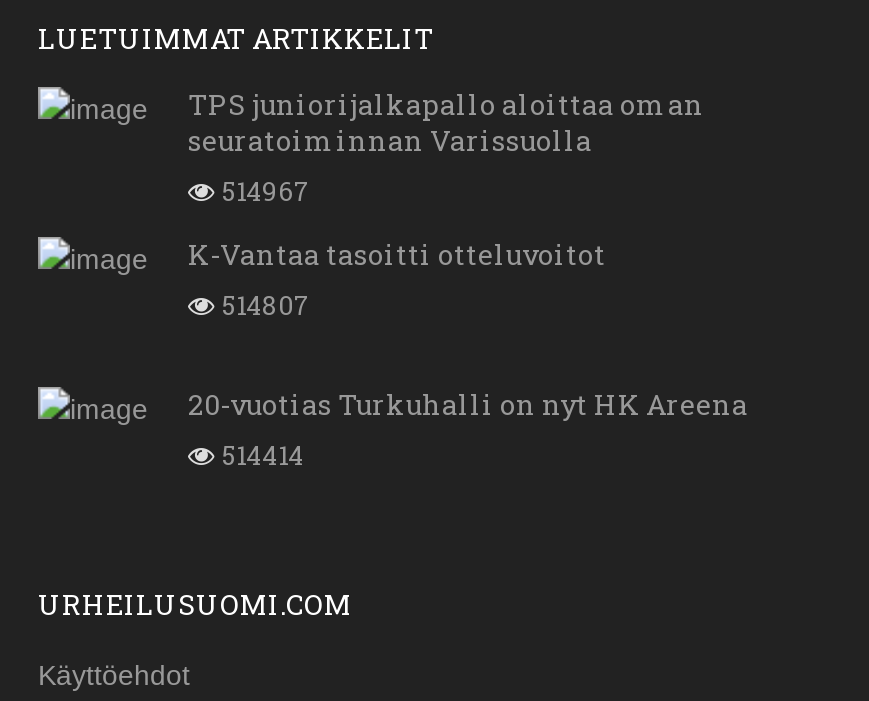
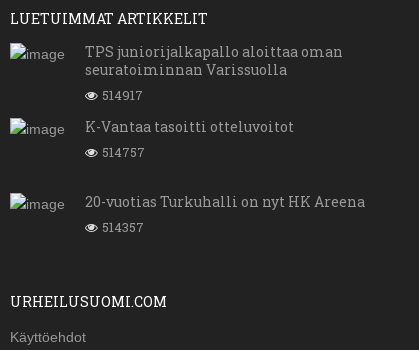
- 514967
+ 514917

- 514807
+ 514757

- 514414
+ 514357
